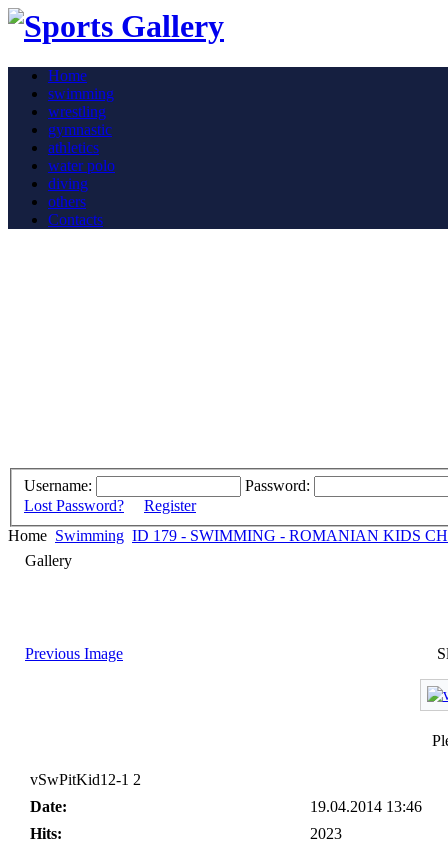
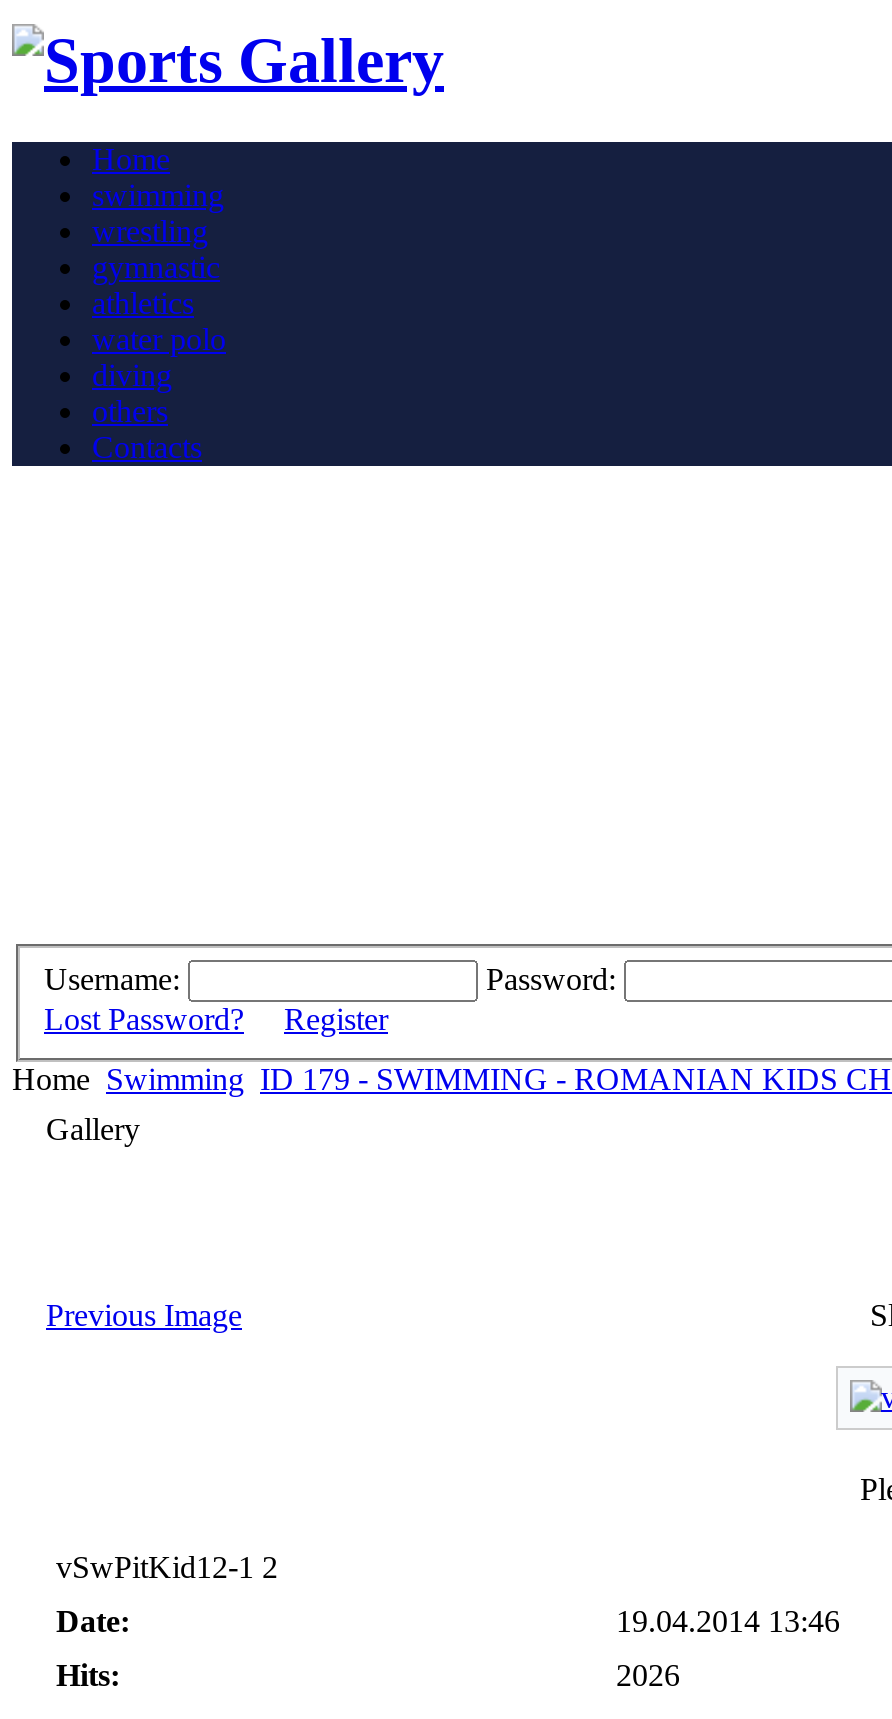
- 2023
+ 2026
